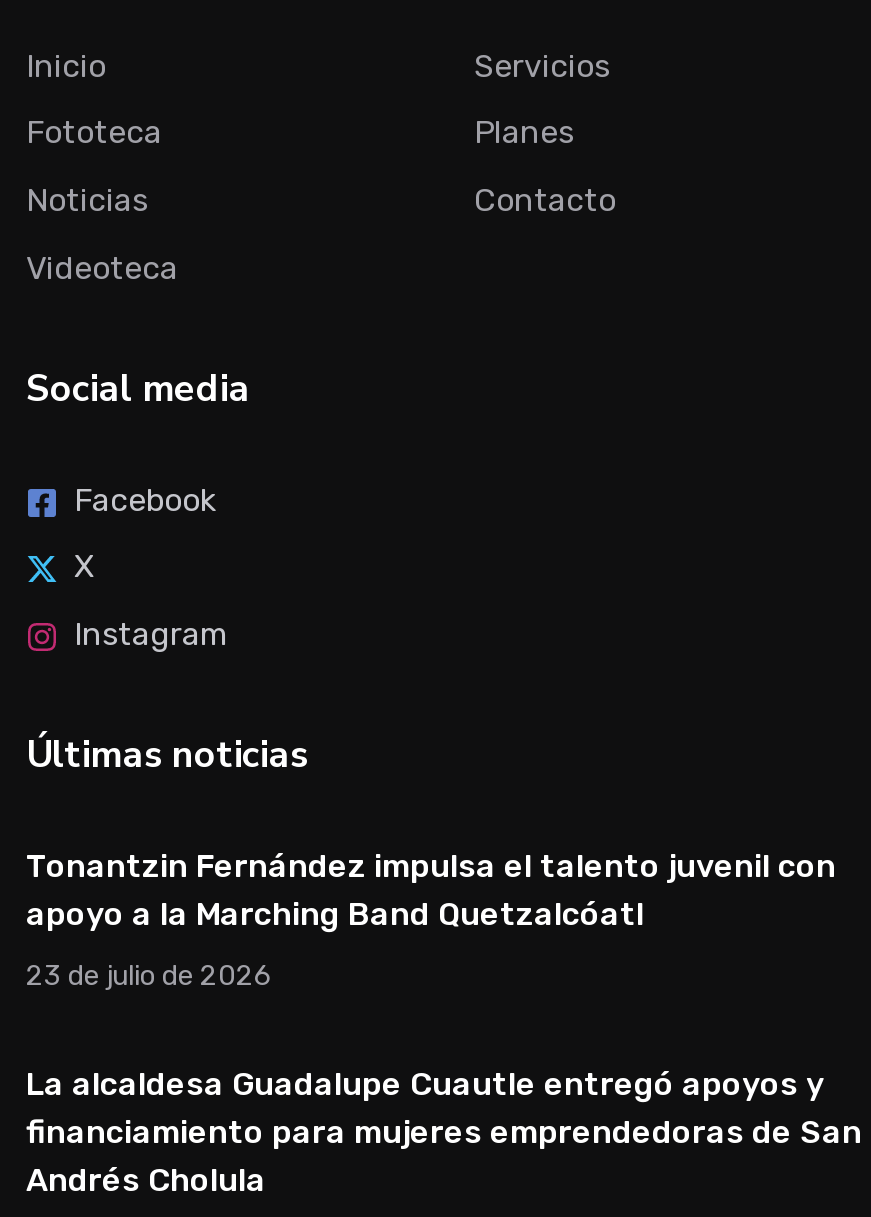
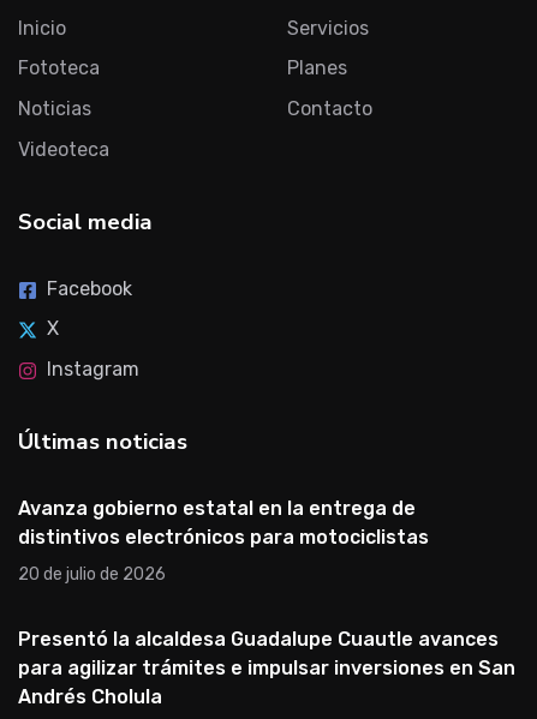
- Tonantzin Fernández impulsa el talento juvenil con
- apoyo a la Marching Band Quetzalcóatl
+ Avanza gobierno estatal en la entrega de
+ distintivos electrónicos para motociclistas

- 23 de julio de 2026
+ 20 de julio de 2026

- La alcaldesa Guadalupe Cuautle entregó apoyos y
- financiamiento para mujeres emprendedoras de San
+ Presentó la alcaldesa Guadalupe Cuautle avances
+ para agilizar trámites e impulsar inversiones en San
